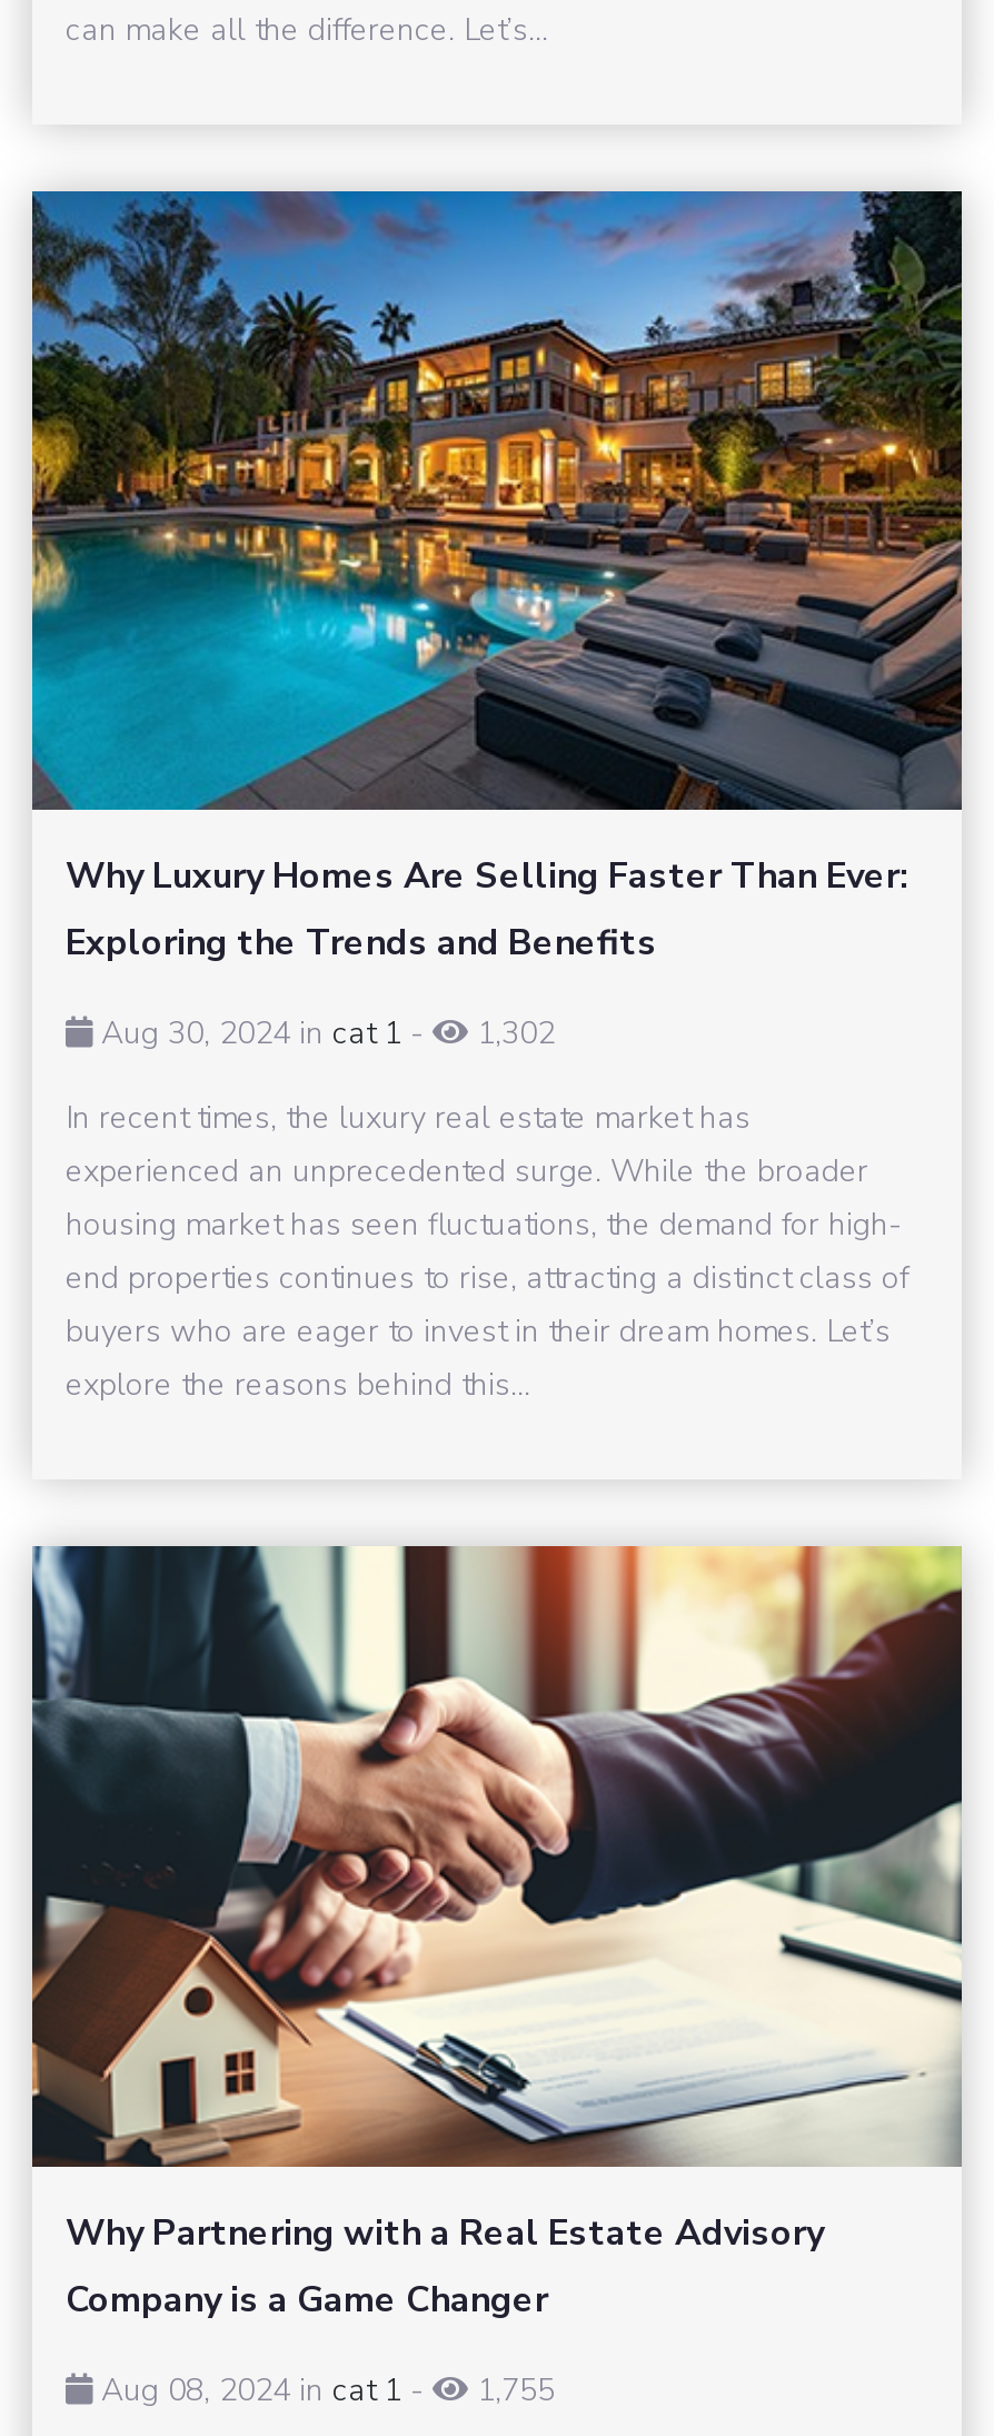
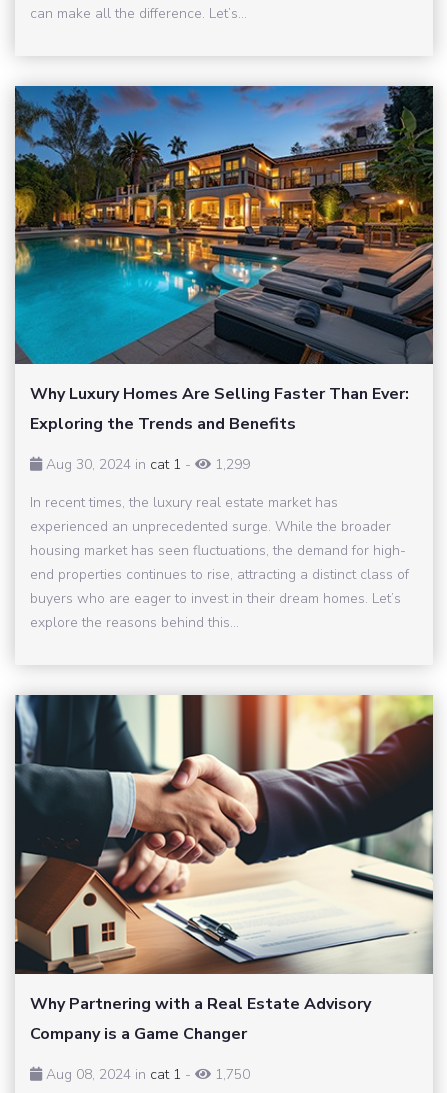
- Aug 30, 2024 in cat 1 - 1,302
+ Aug 30, 2024 in cat 1 - 1,299

- Aug 08, 2024 in cat 1 - 1,755
+ Aug 08, 2024 in cat 1 - 1,750
